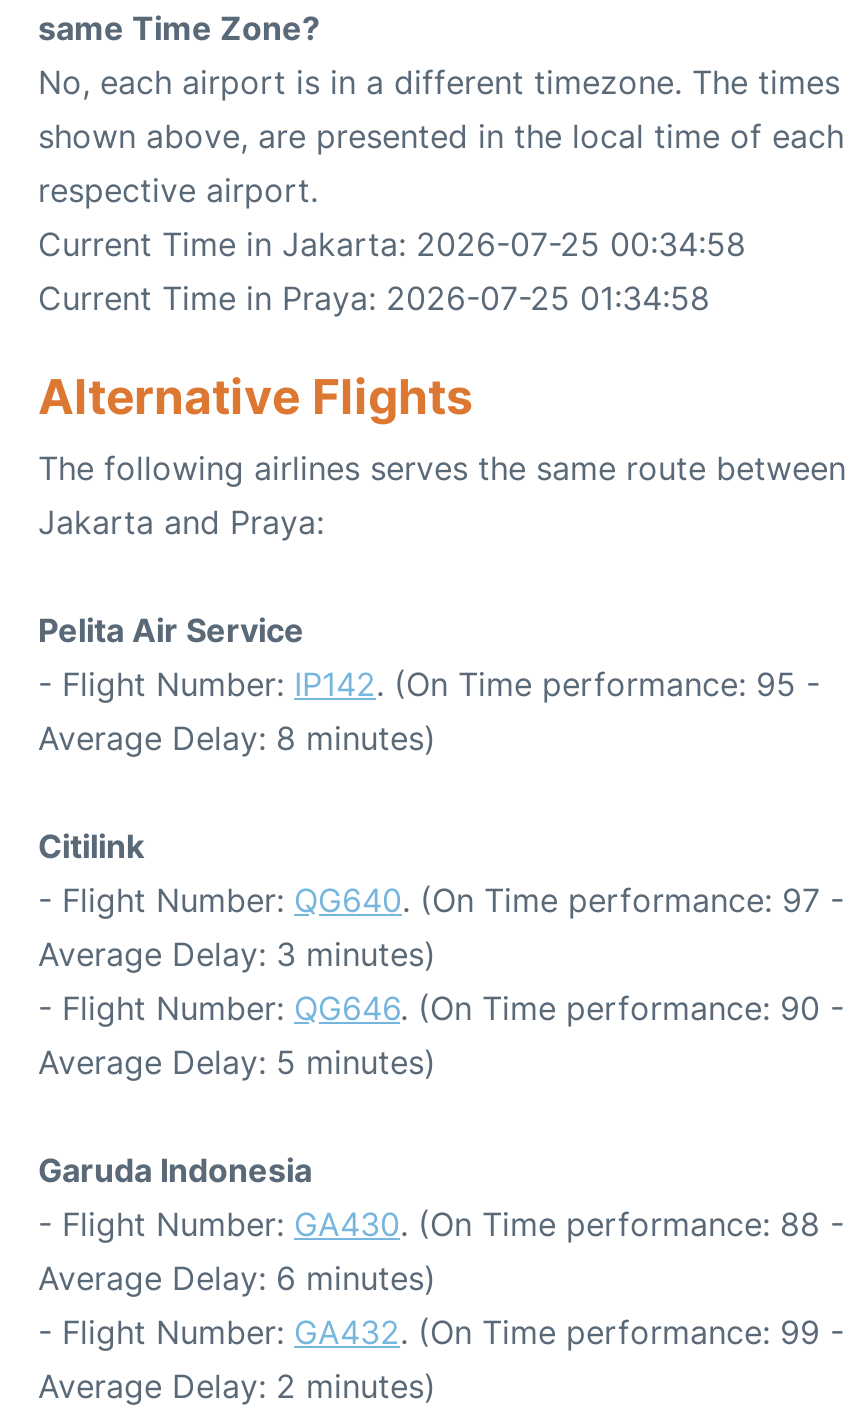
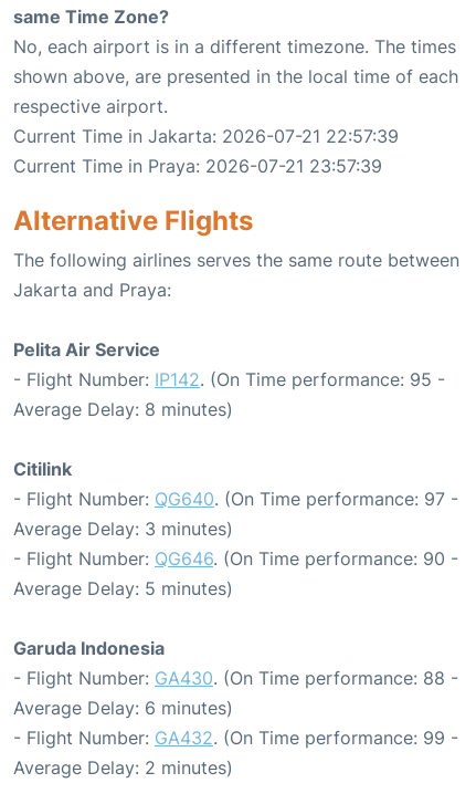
- Current Time in Jakarta: 2026-07-25 00:34:58
+ Current Time in Jakarta: 2026-07-21 22:57:39

- Current Time in Praya: 2026-07-25 01:34:58
+ Current Time in Praya: 2026-07-21 23:57:39
